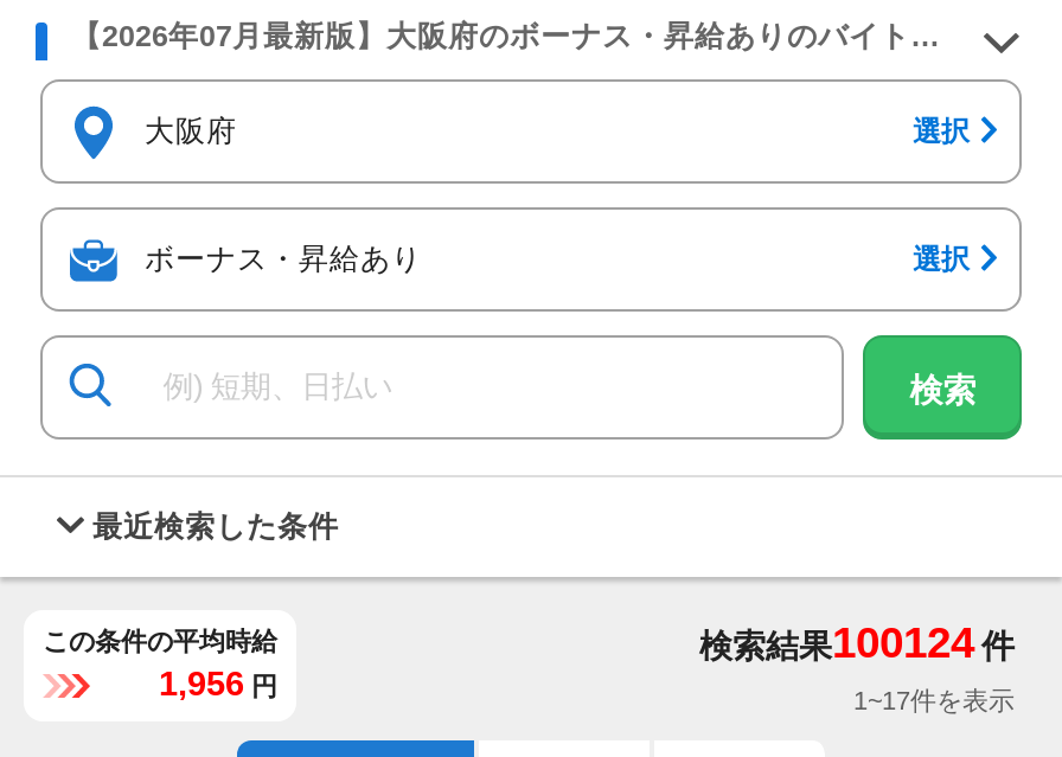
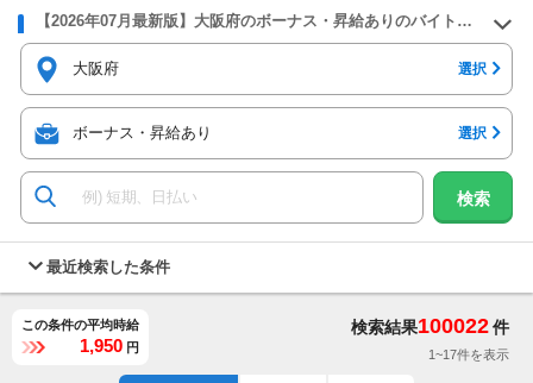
- 検索結果100124 件
+ 検索結果100022 件

- 1,956 円
+ 1,950 円
